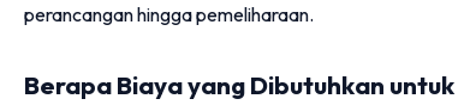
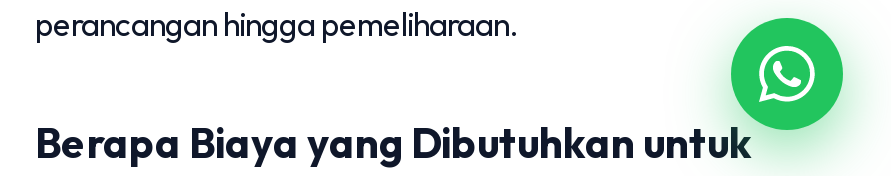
+ [image]
